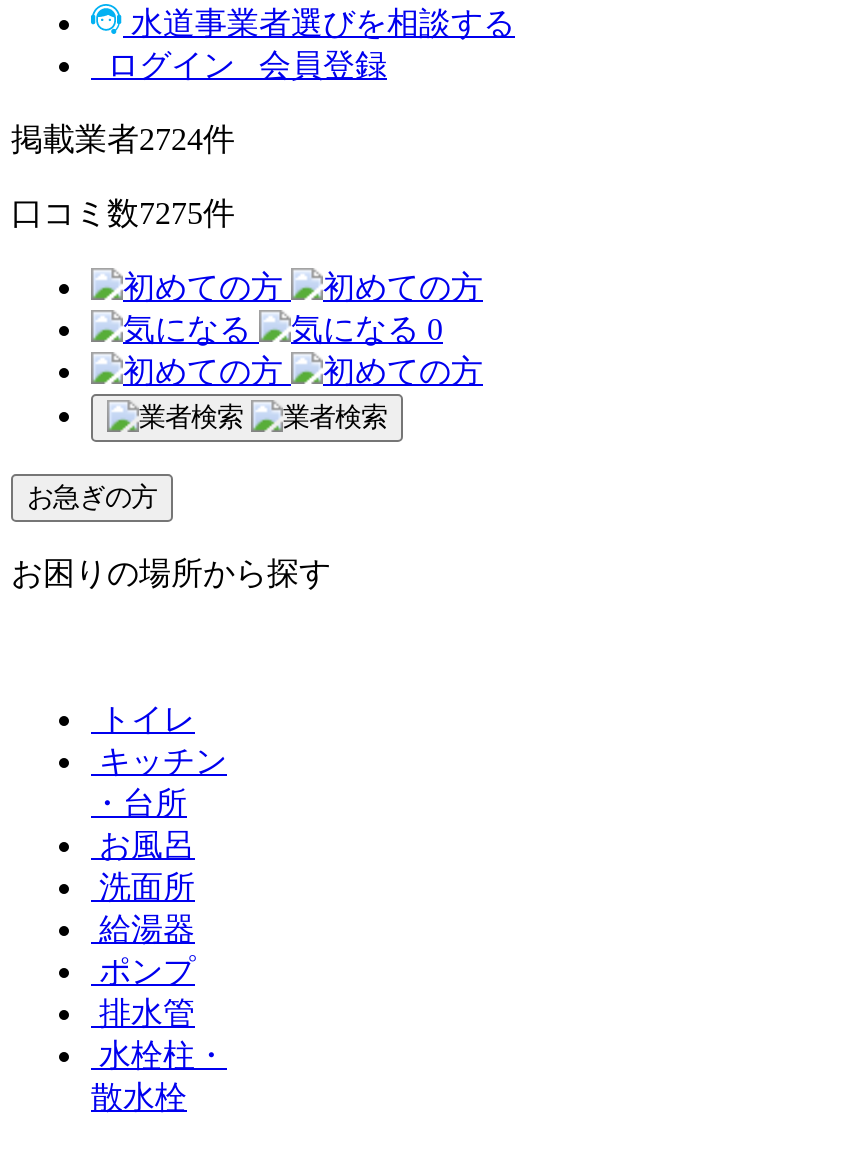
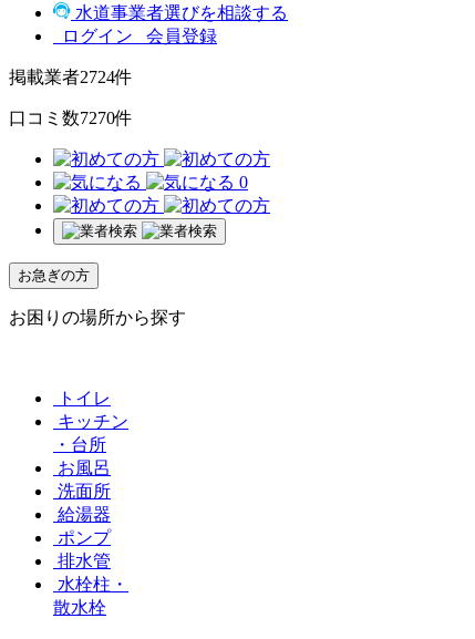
- 口コミ数7275件
+ 口コミ数7270件
